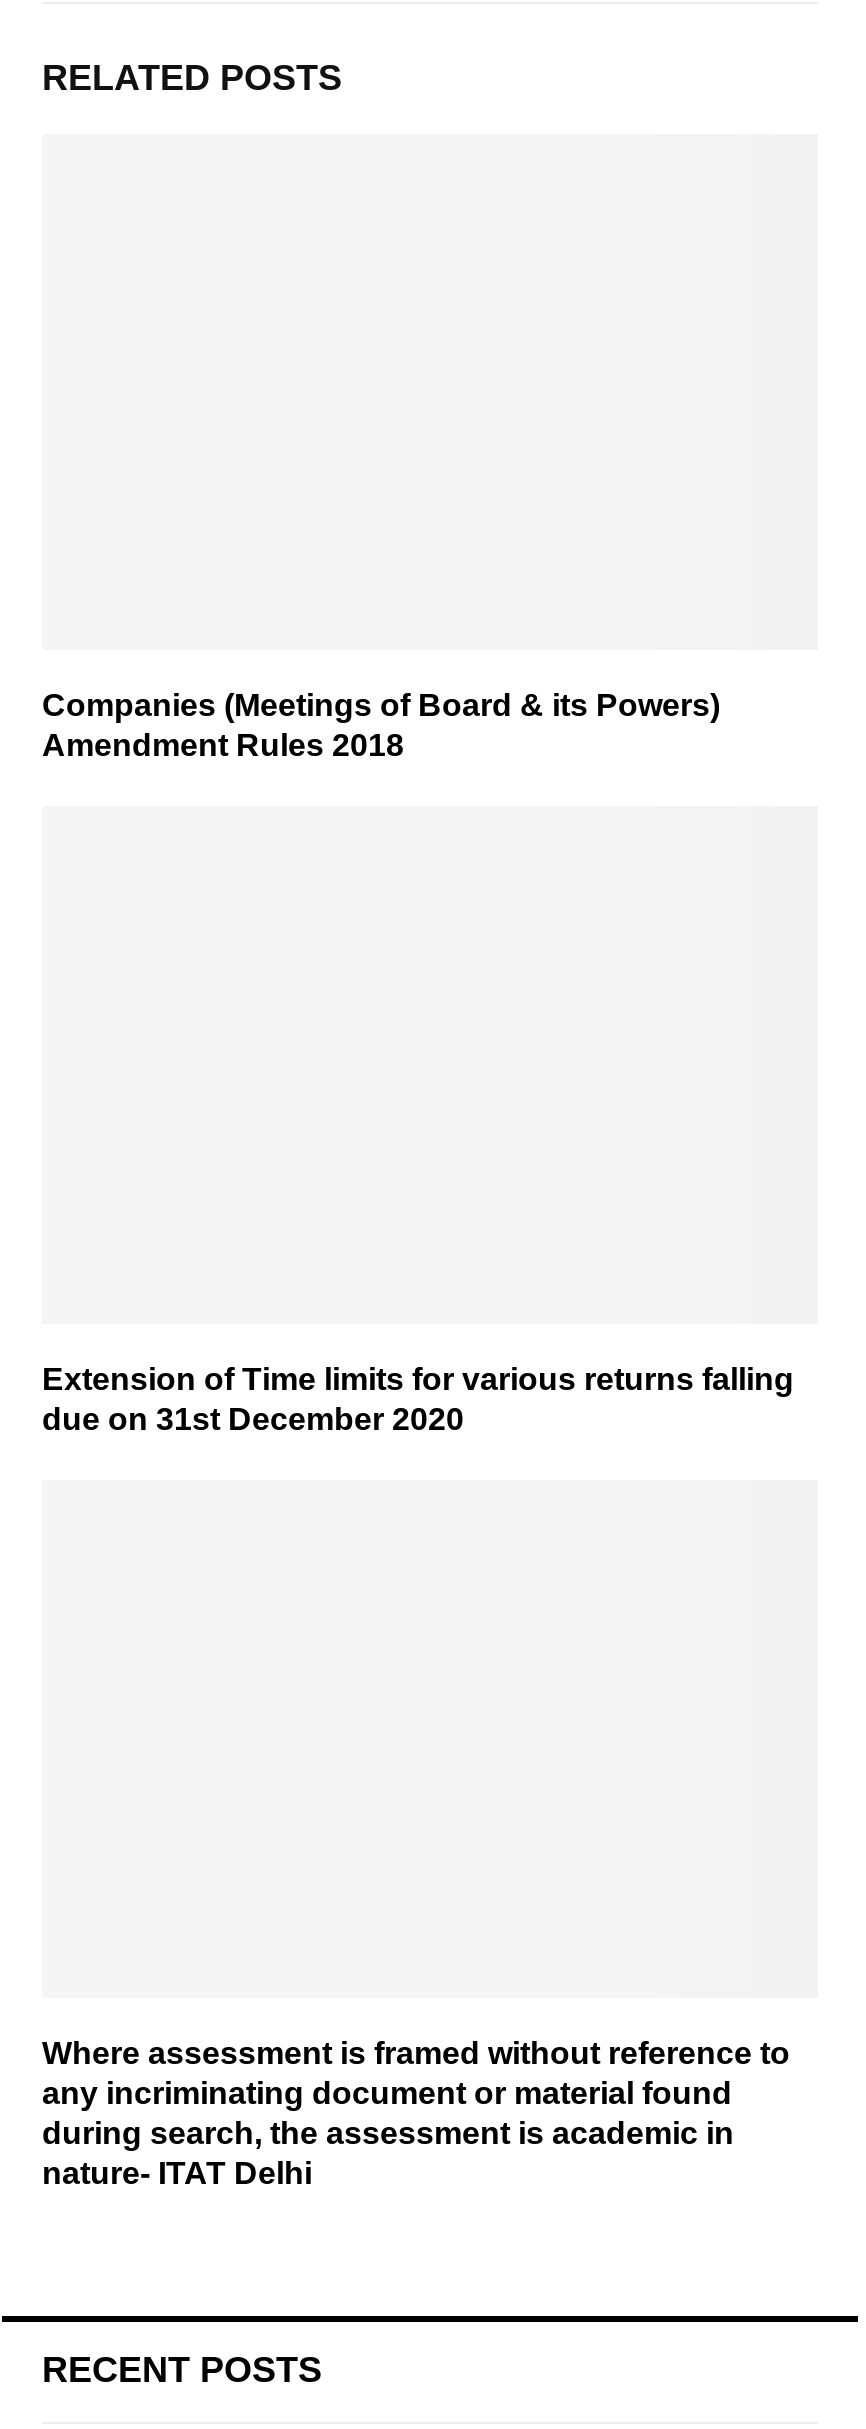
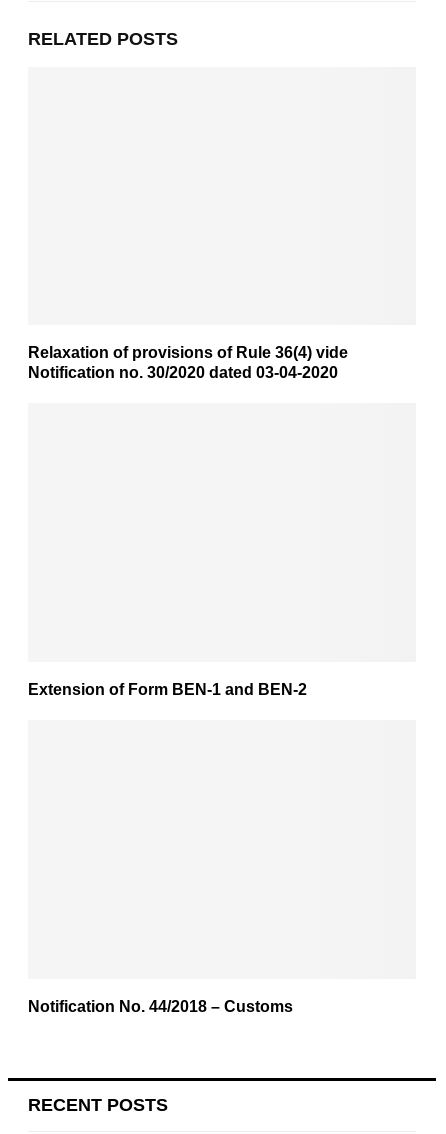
- Companies (Meetings of Board & its Powers)
- Amendment Rules 2018
+ Relaxation of provisions of Rule 36(4) vide
+ Notification no. 30/2020 dated 03-04-2020

- Extension of Time limits for various returns falling
- due on 31st December 2020
+ Extension of Form BEN-1 and BEN-2

- Where assessment is framed without reference to
- any incriminating document or material found
- during search, the assessment is academic in
- nature- ITAT Delhi
+ Notification No. 44/2018 – Customs
